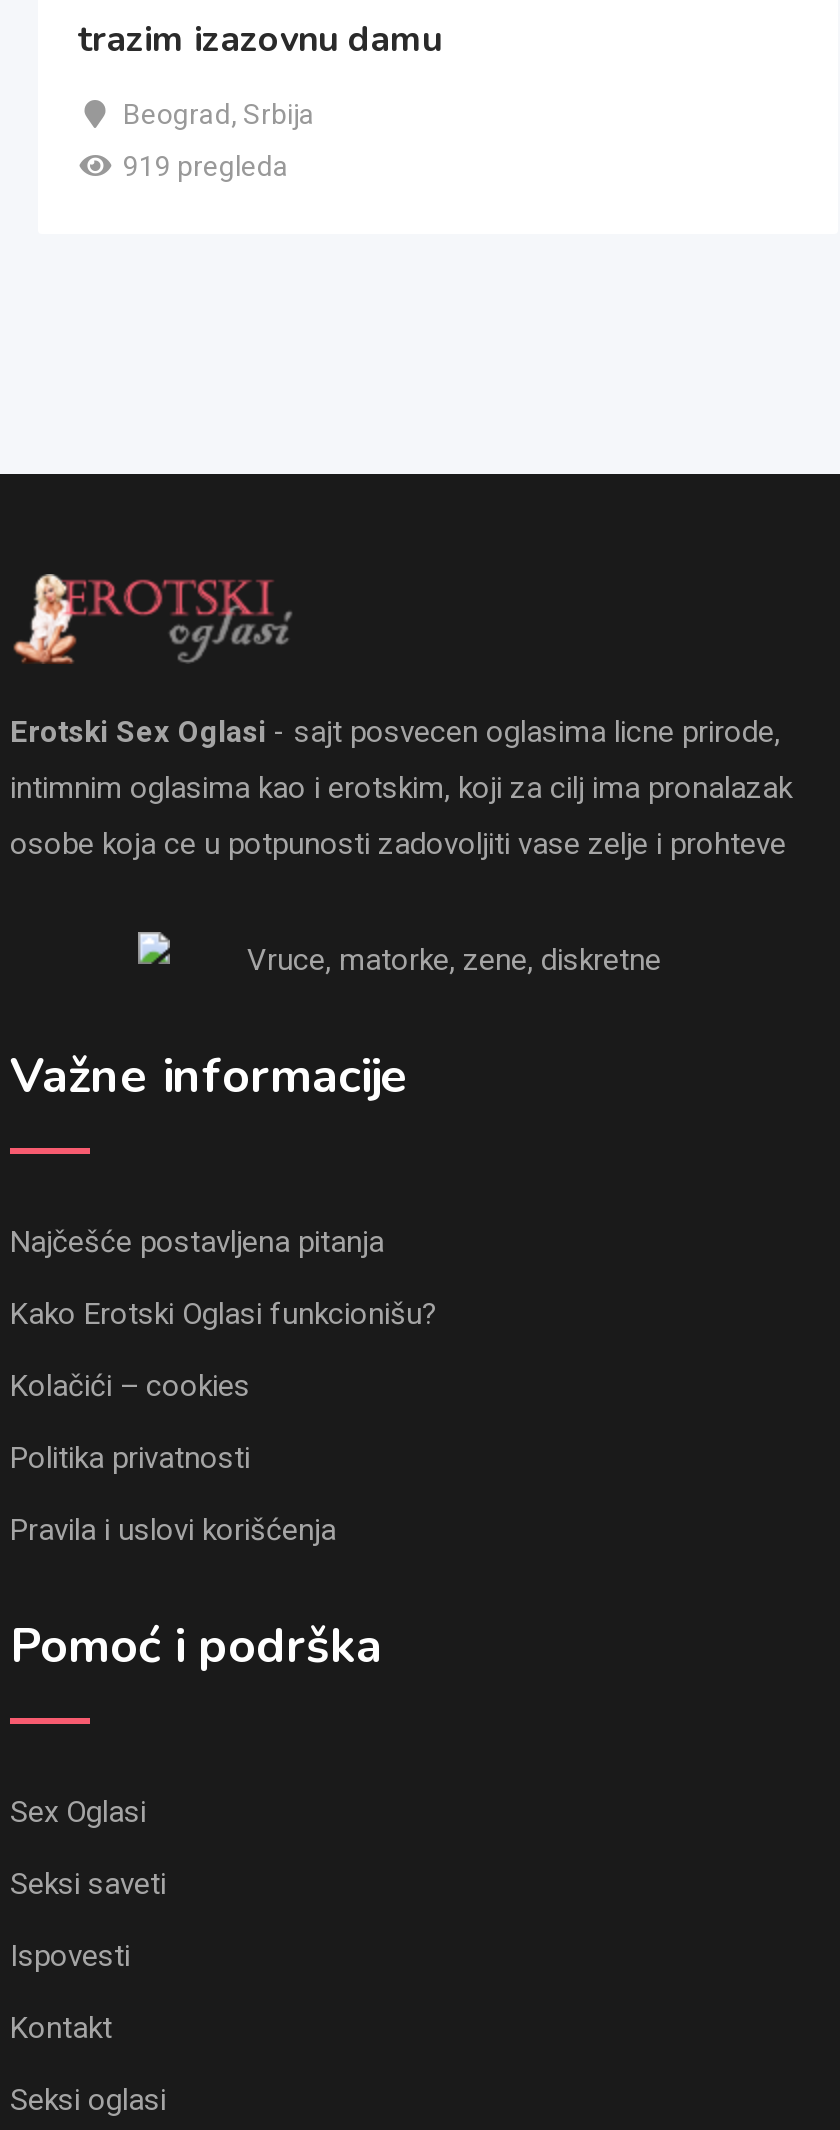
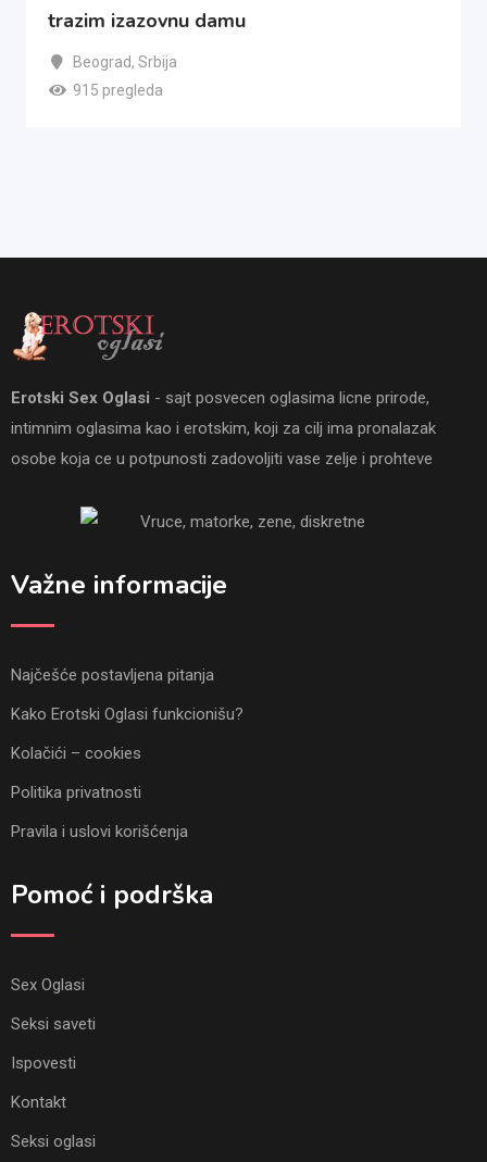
- 919 pregleda
+ 915 pregleda
